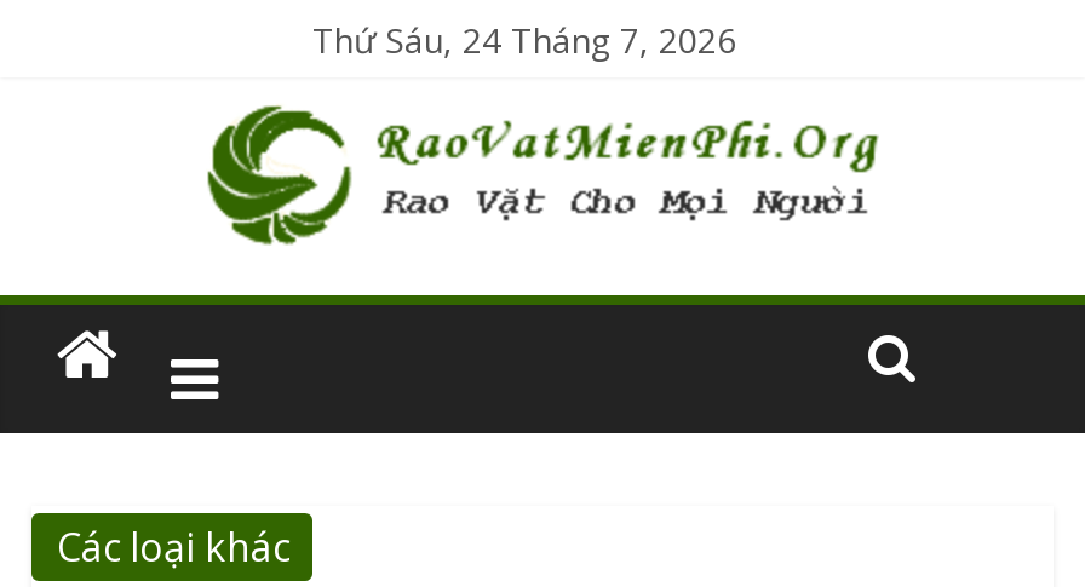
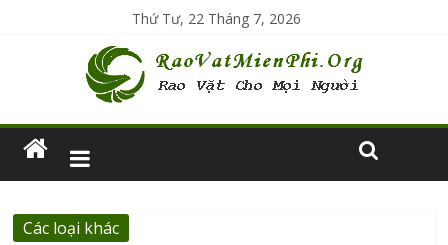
- Thứ Sáu, 24 Tháng 7, 2026
+ Thứ Tư, 22 Tháng 7, 2026
